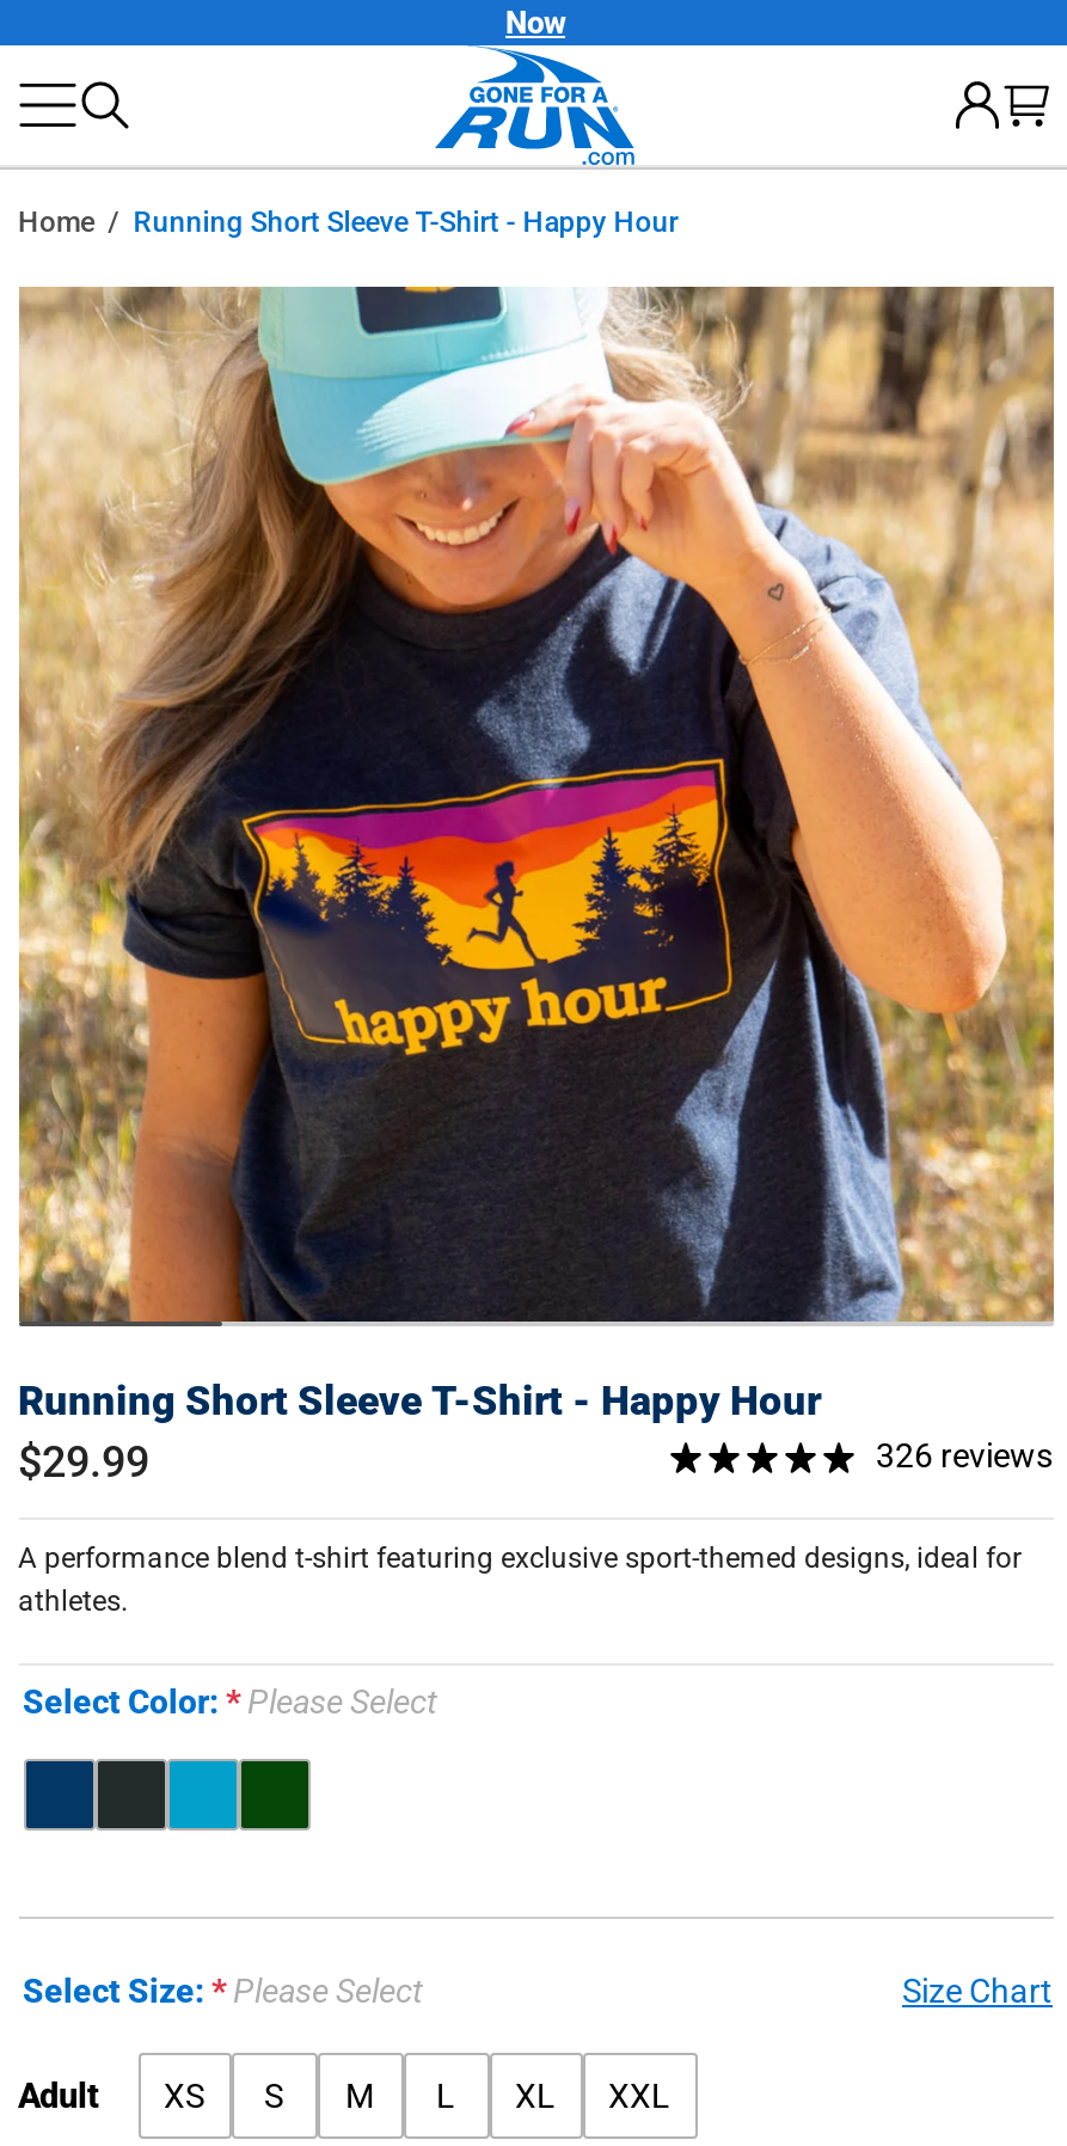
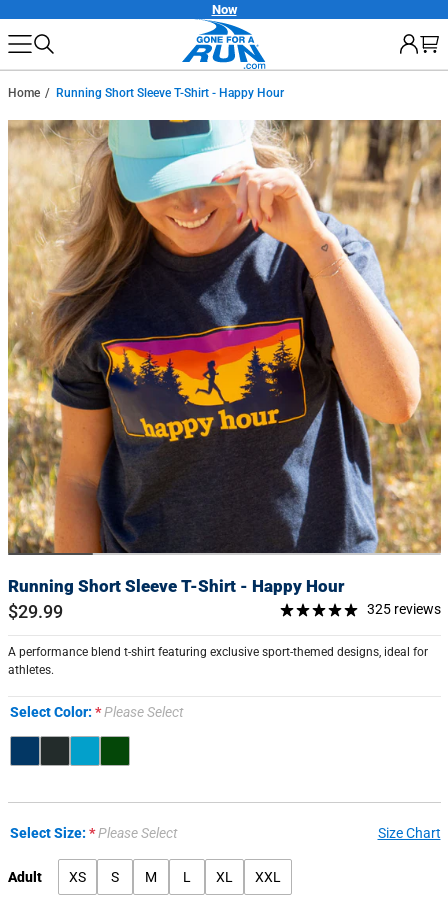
- 326 reviews
+ 325 reviews
